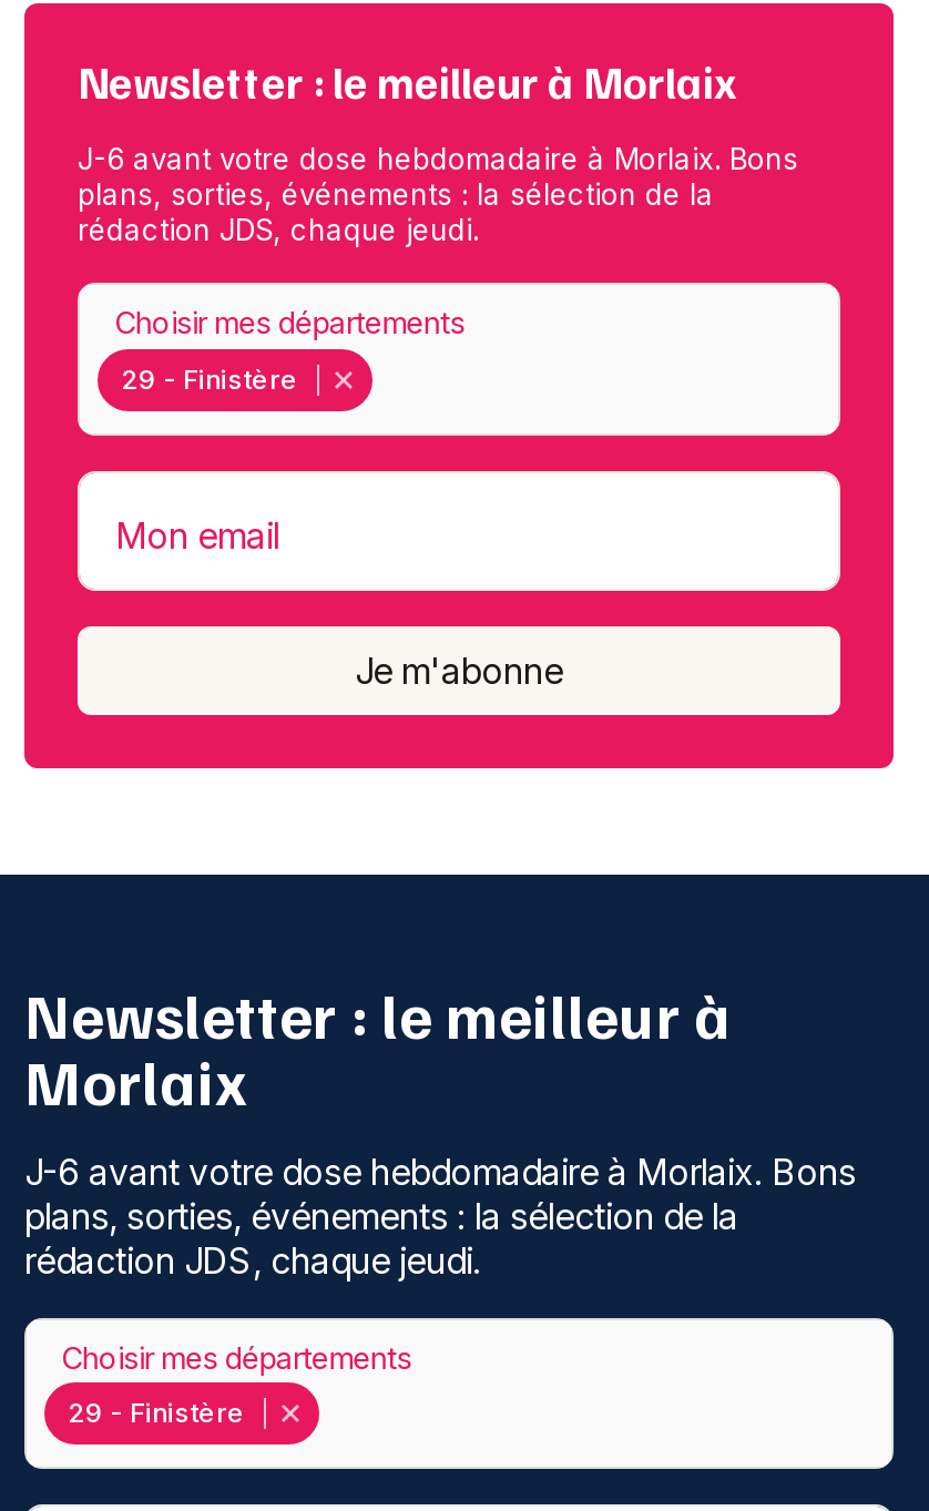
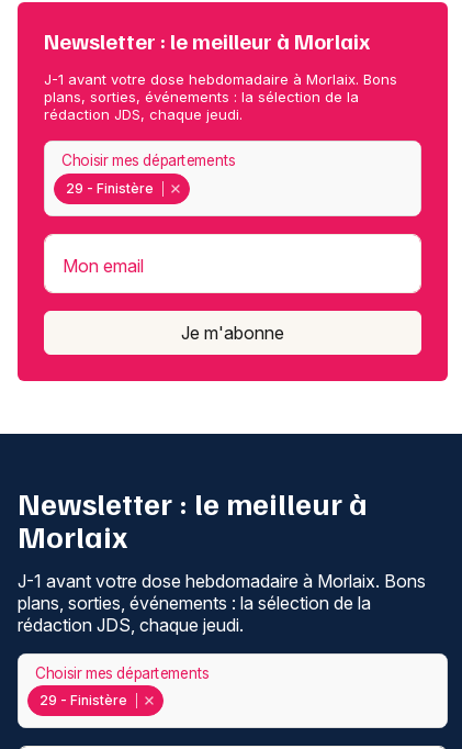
- J-6 avant votre dose hebdomadaire à Morlaix. Bons
+ J-1 avant votre dose hebdomadaire à Morlaix. Bons

- J-6 avant votre dose hebdomadaire à Morlaix. Bons
+ J-1 avant votre dose hebdomadaire à Morlaix. Bons
